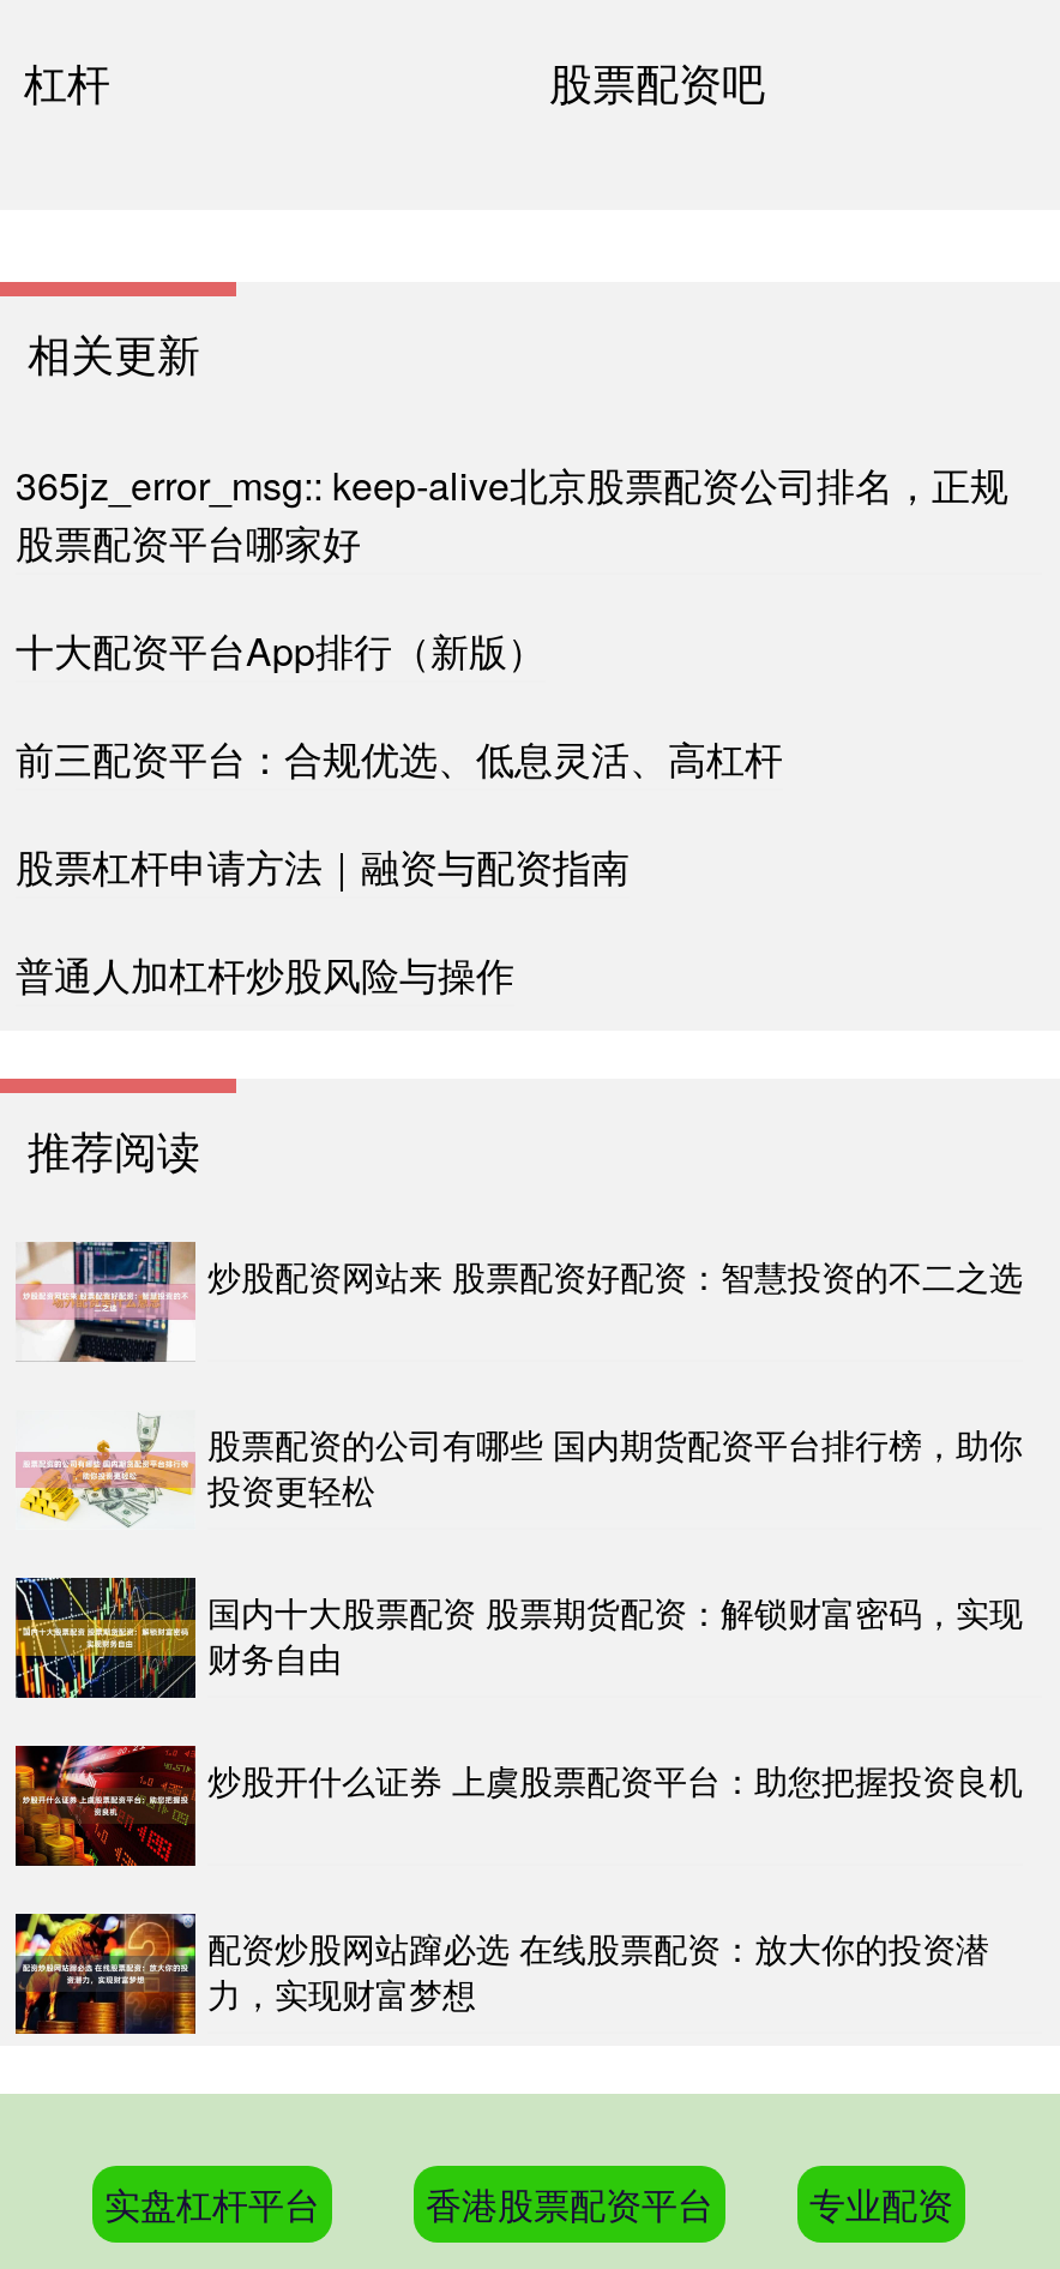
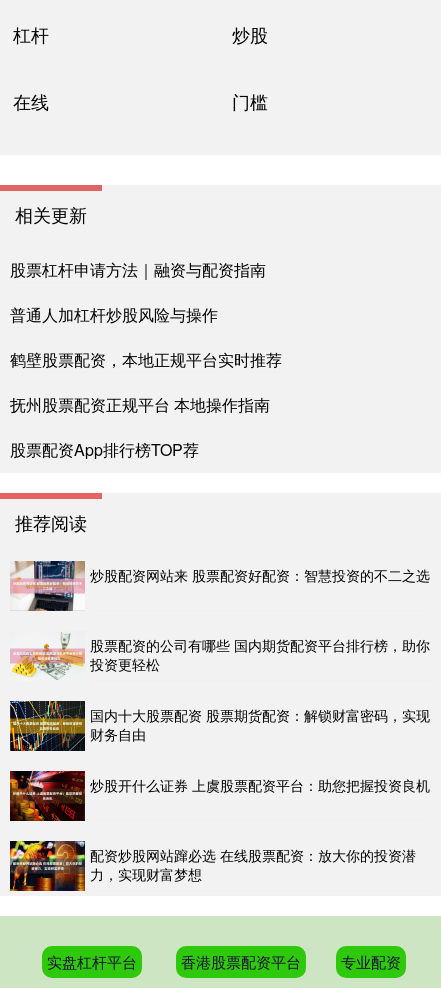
- 股票配资吧
+ 炒股
+ 在线
+ 门槛

moved down: 相关更新

- 365jz_error_msg:: keep-alive北京股票配资公司排名，正规
- 股票配资平台哪家好
- 十大配资平台App排行（新版）
- 前三配资平台：合规优选、低息灵活、高杠杆

moved up: 股票杠杆申请方法｜融资与配资指南 | 普通人加杠杆炒股风险与操作

+ 鹤壁股票配资，本地正规平台实时推荐
+ 抚州股票配资正规平台 本地操作指南
+ 股票配资App排行榜TOP荐
